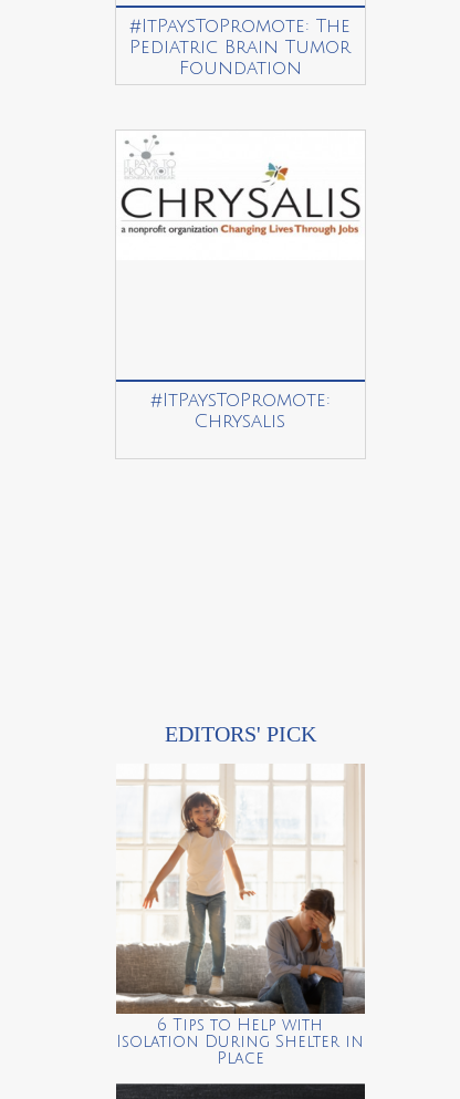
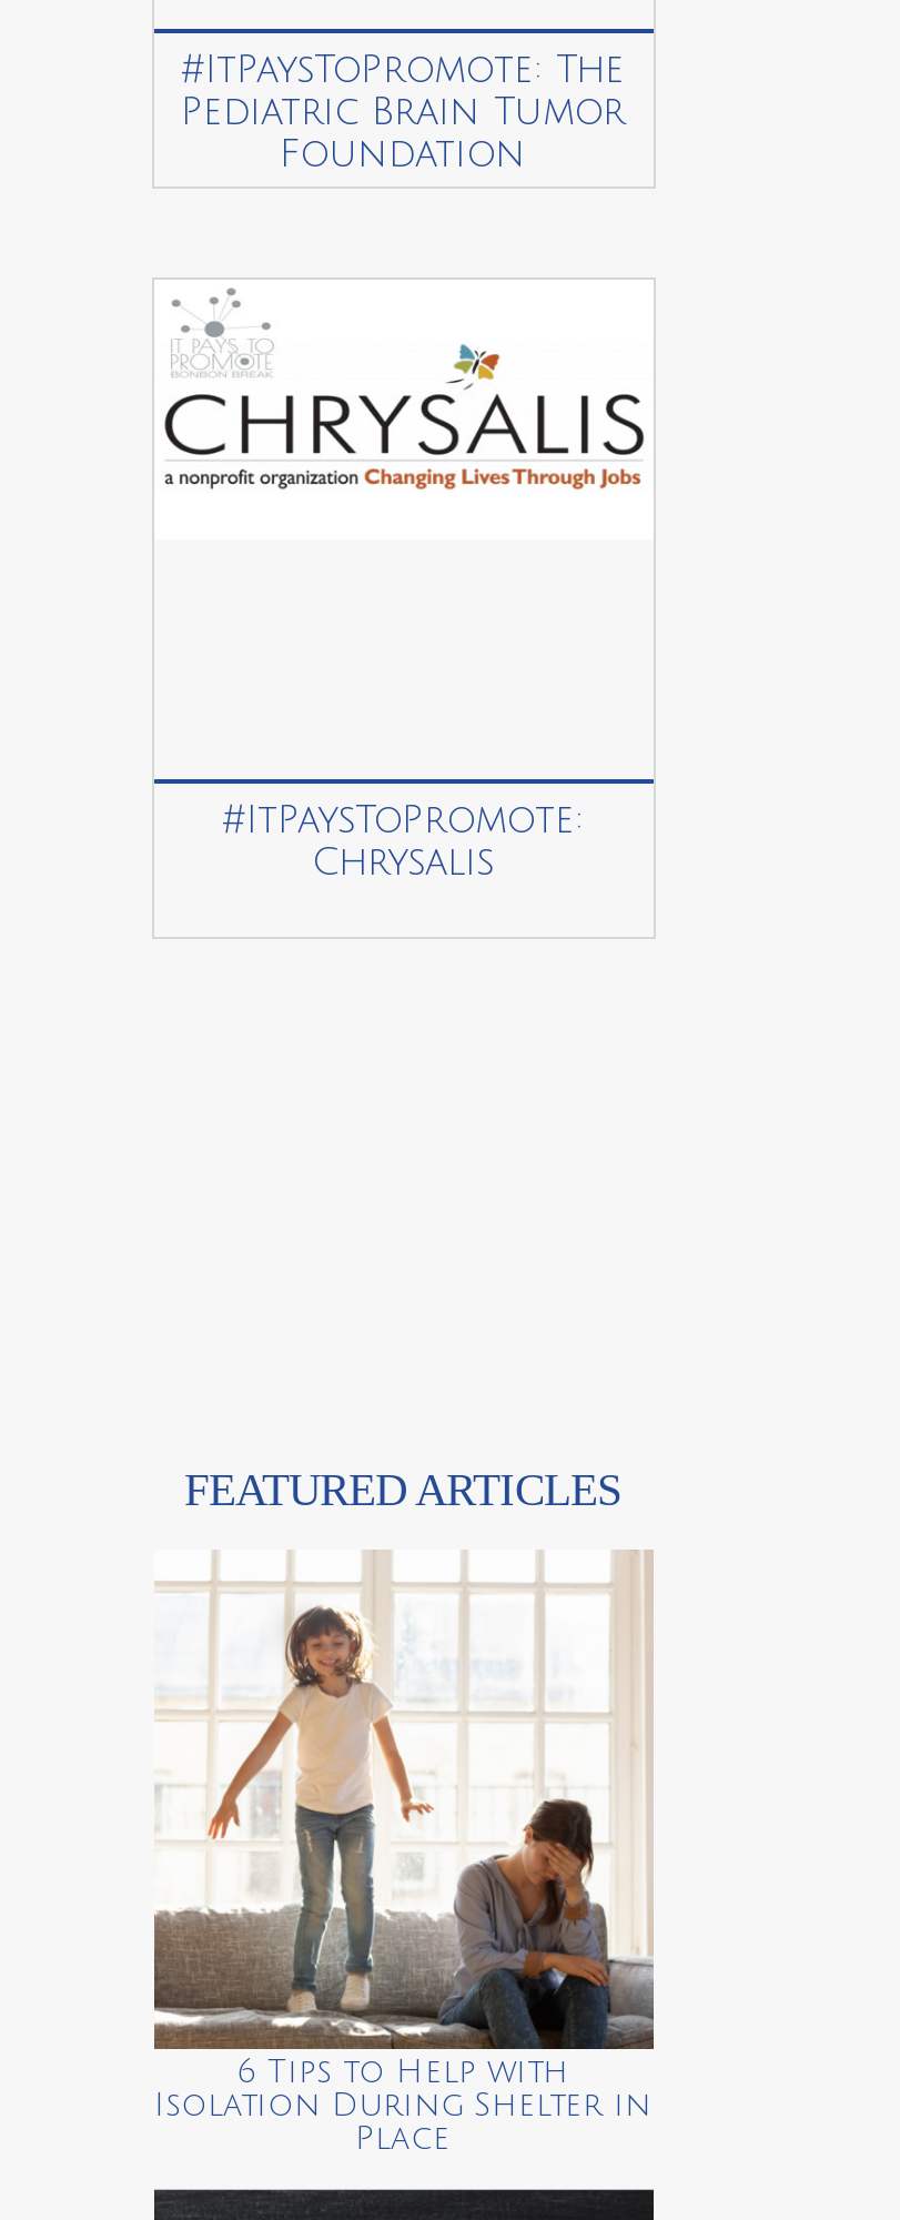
- EDITORS' PICK
+ FEATURED ARTICLES
